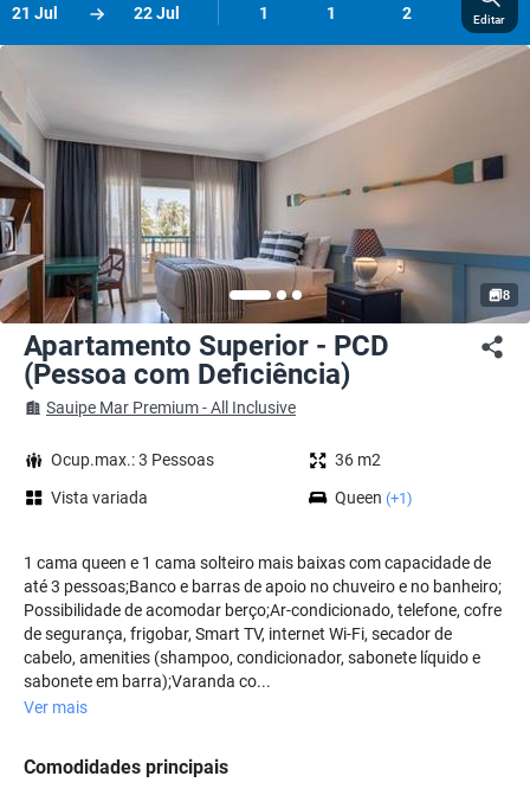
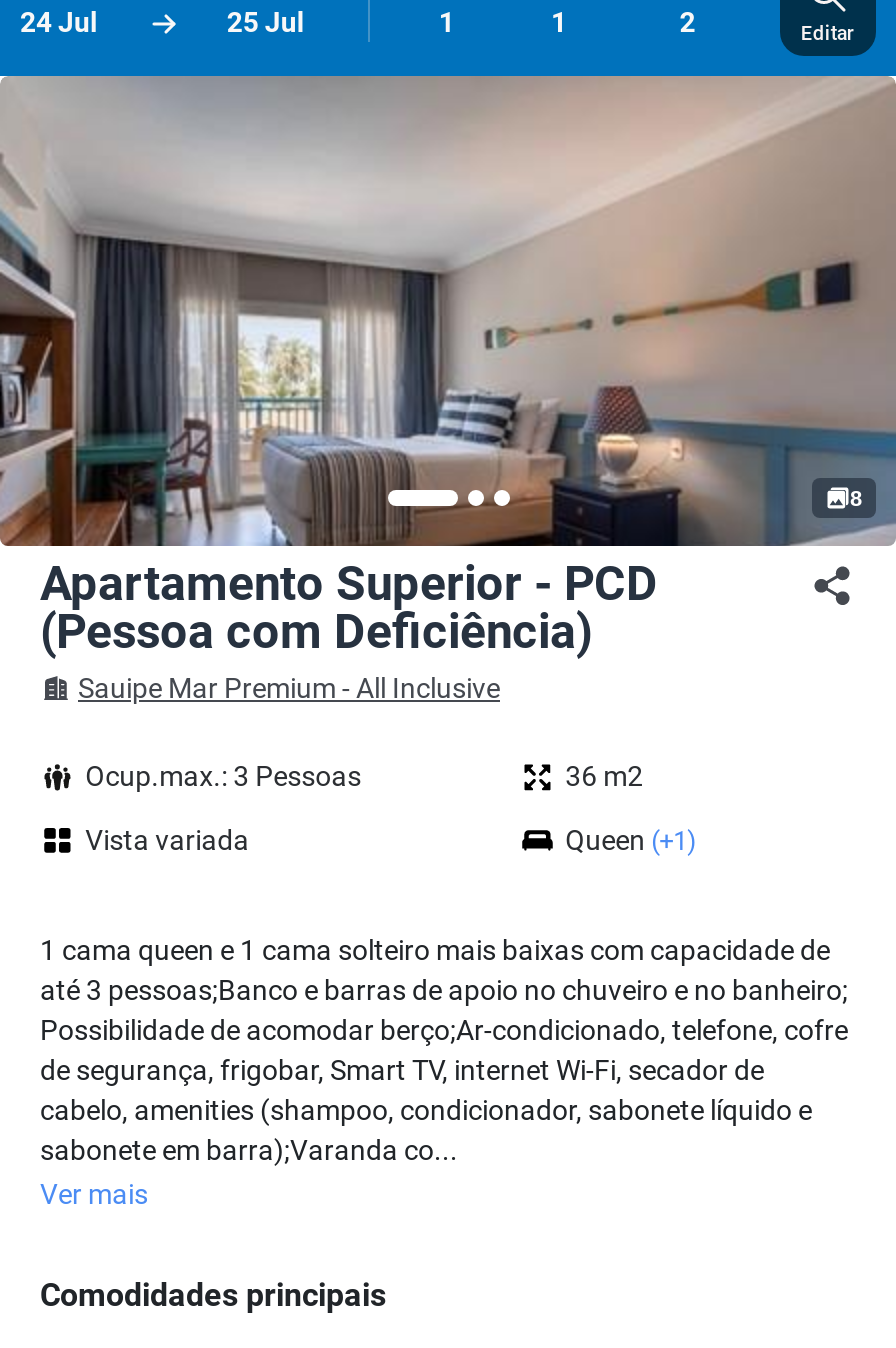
- 21 Jul
+ 24 Jul

- 22 Jul
+ 25 Jul
